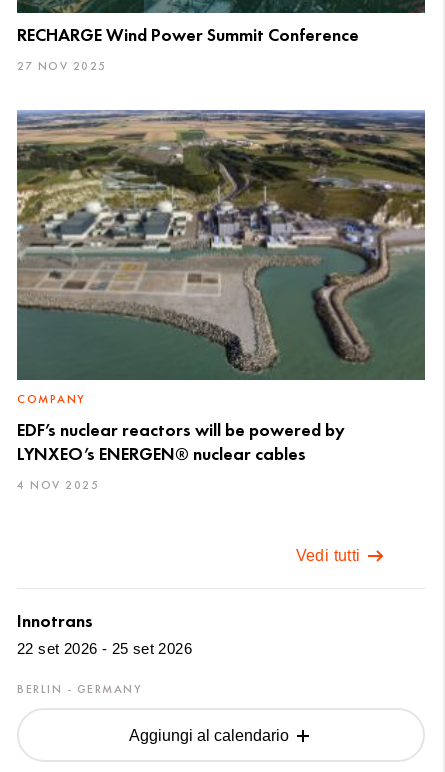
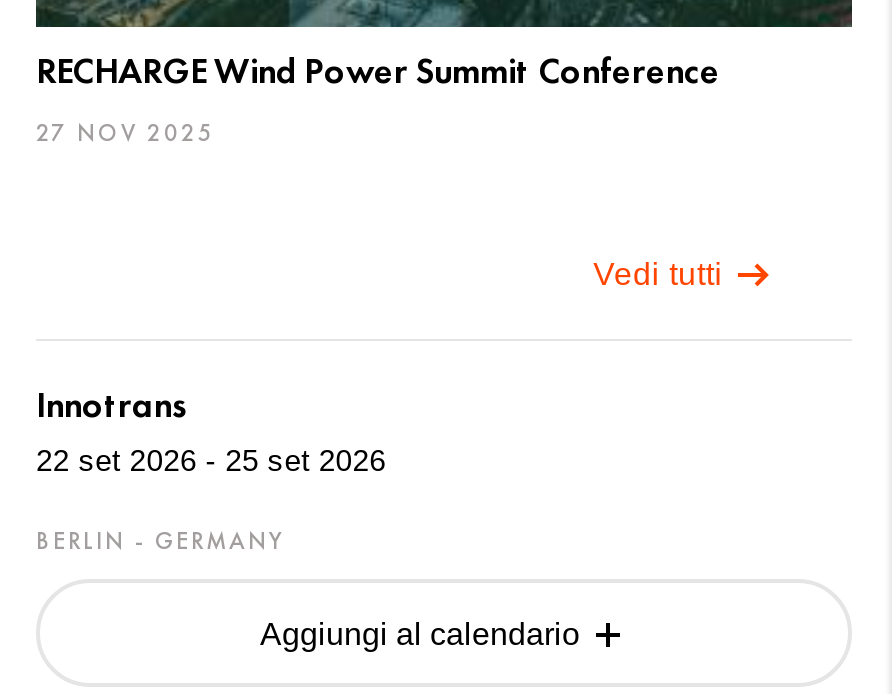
- [image]
- COMPANY
- EDF’s nuclear reactors will be powered by
- LYNXEO’s ENERGEN® nuclear cables
- 4 NOV 2025
